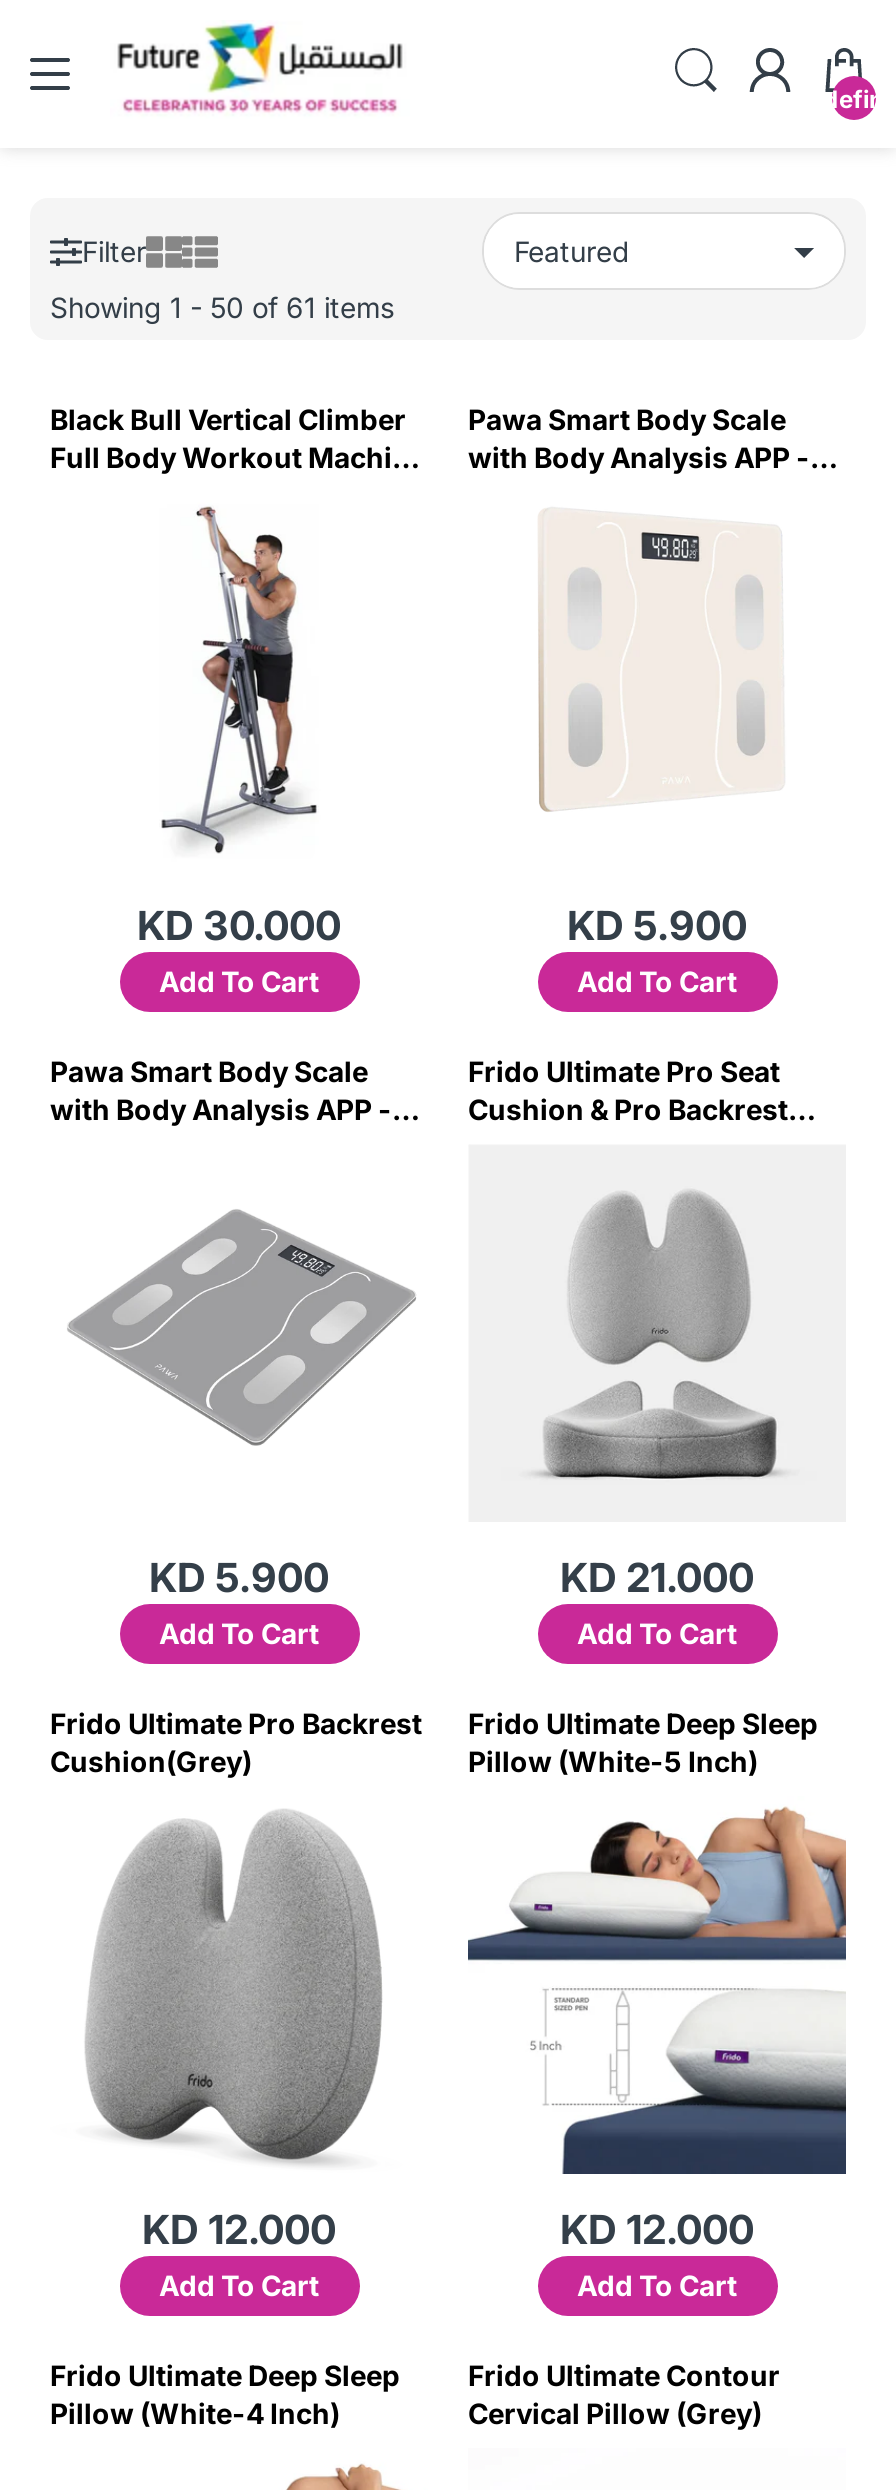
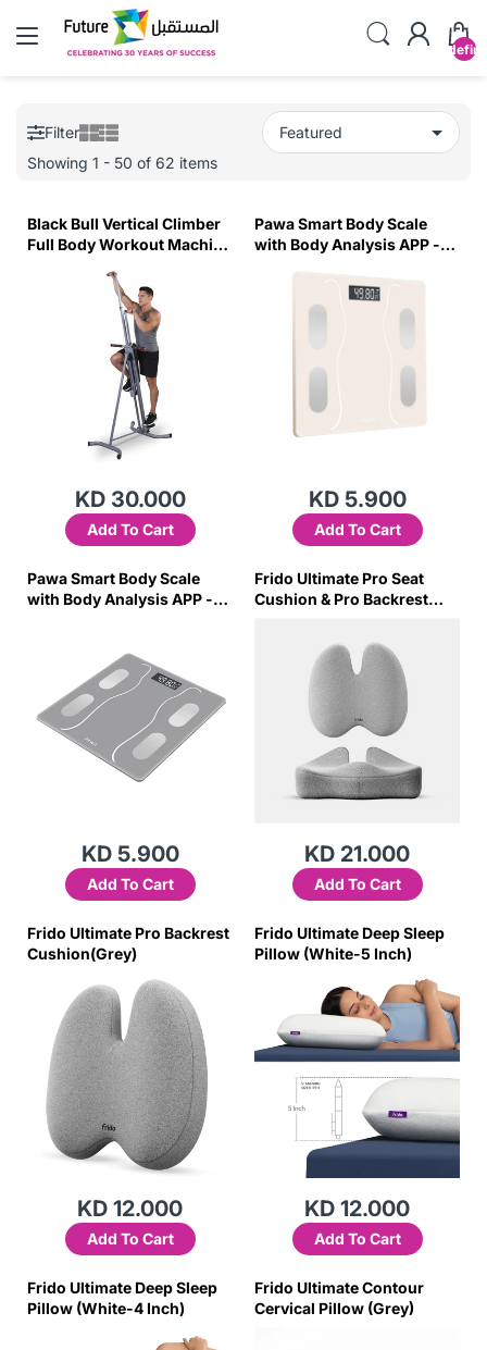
- Showing 1 - 50 of 61 items
+ Showing 1 - 50 of 62 items
